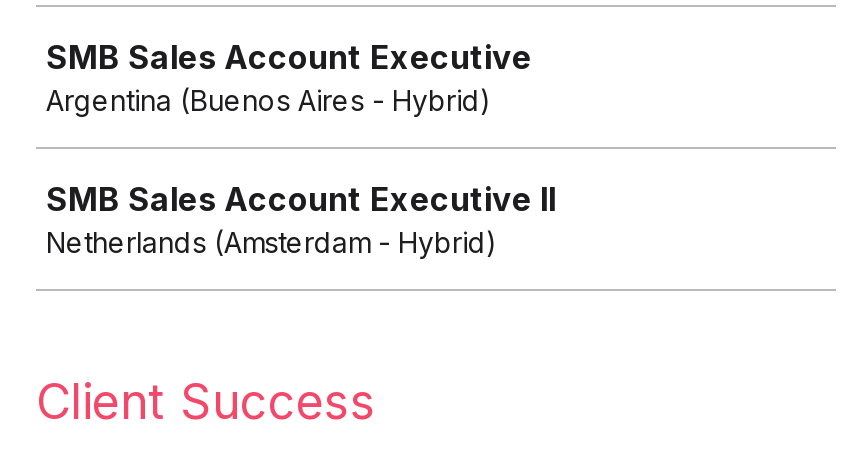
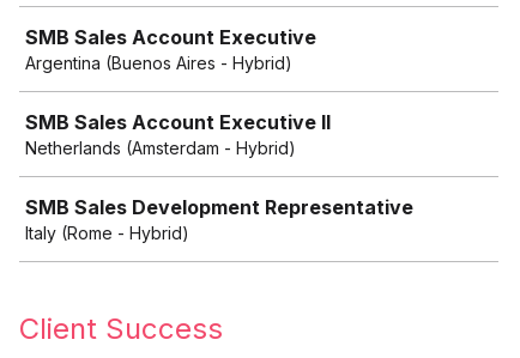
+ SMB Sales Development Representative
+ Italy (Rome - Hybrid)
